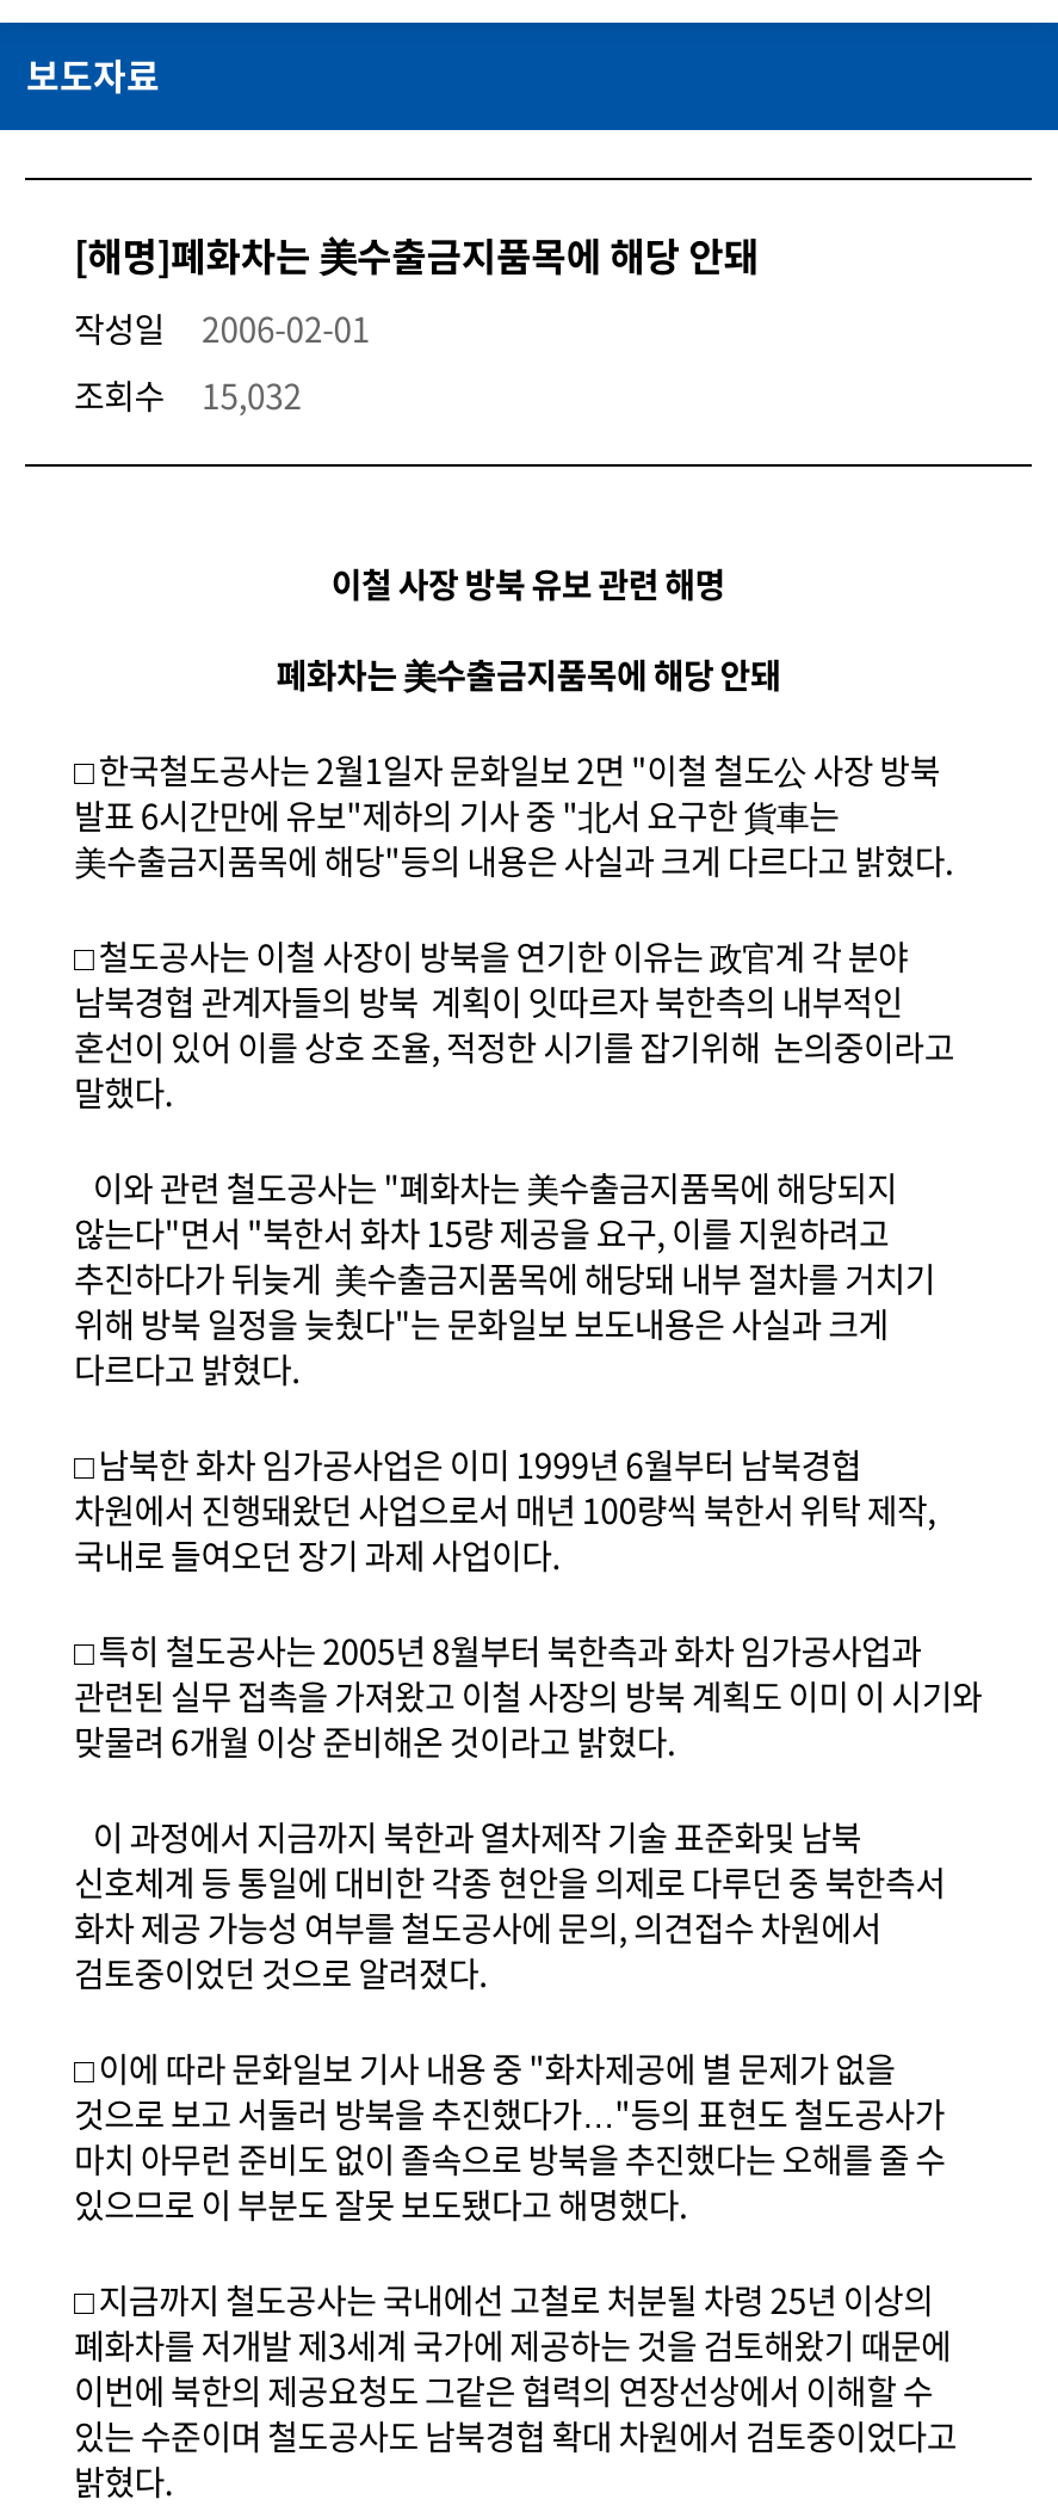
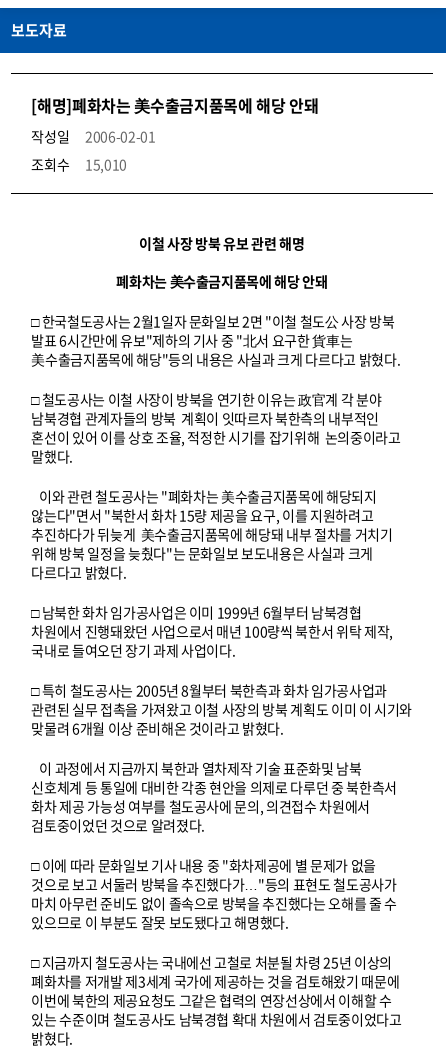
- 조회수 15,032
+ 조회수 15,010
